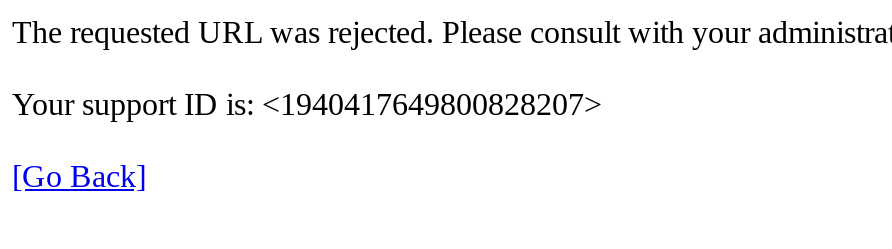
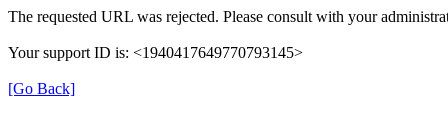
- Your support ID is: <1940417649800828207>
+ Your support ID is: <1940417649770793145>
